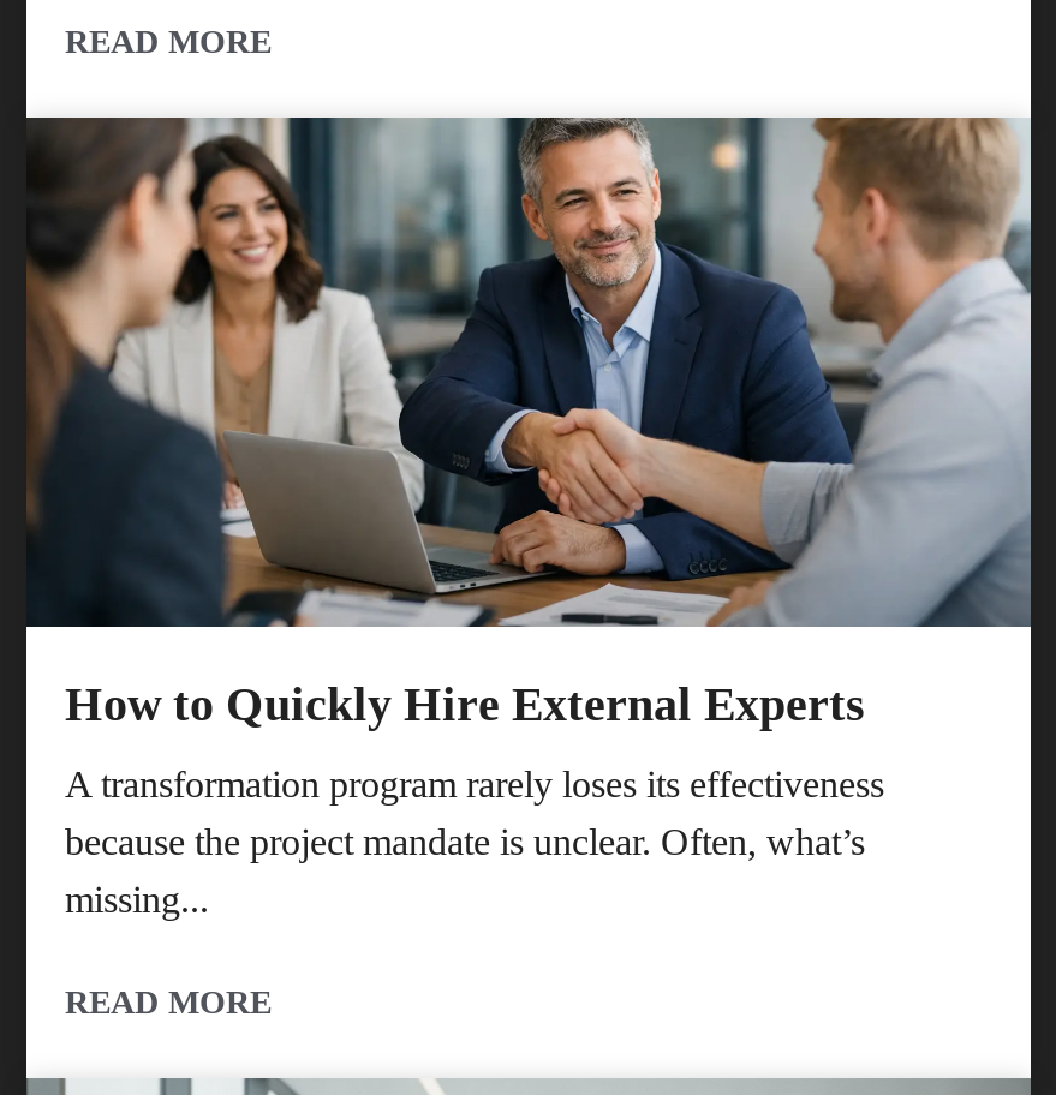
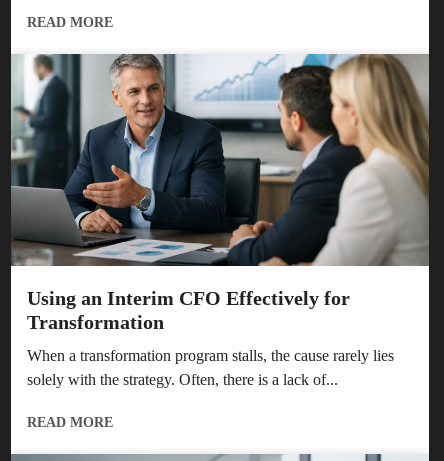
- [image]
- How to Quickly Hire External Experts
+ [image]
+ Using an Interim CFO Effectively for
+ Transformation

- A transformation program rarely loses its effectiveness
- because the project mandate is unclear. Often, what’s
- missing...
+ When a transformation program stalls, the cause rarely lies
+ solely with the strategy. Often, there is a lack of...
